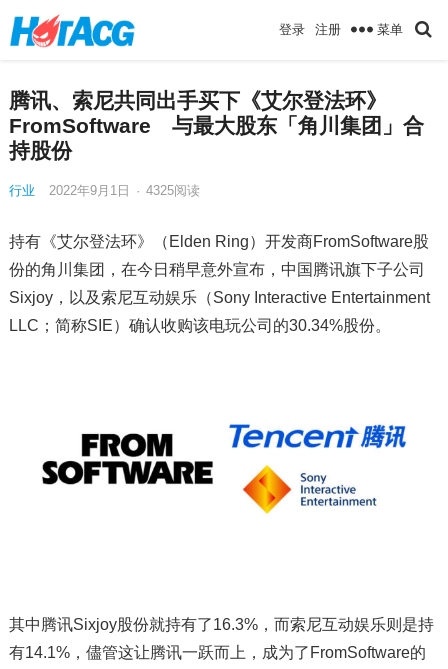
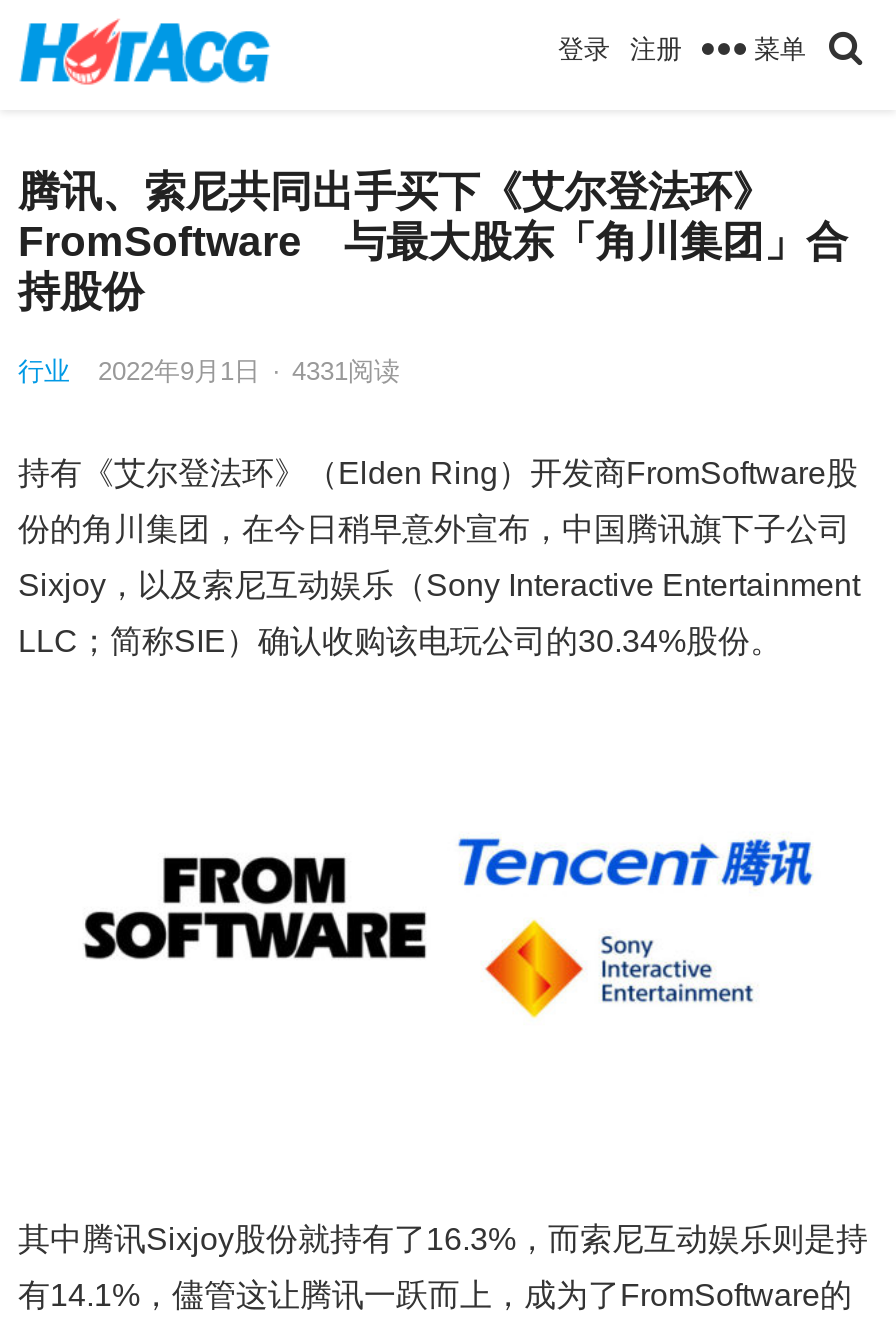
- 行业 2022年9月1日 · 4325阅读
+ 行业 2022年9月1日 · 4331阅读
